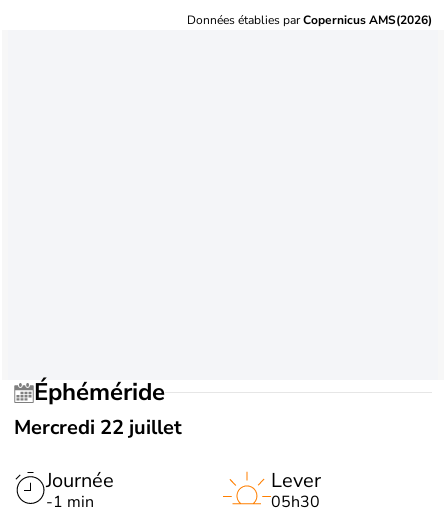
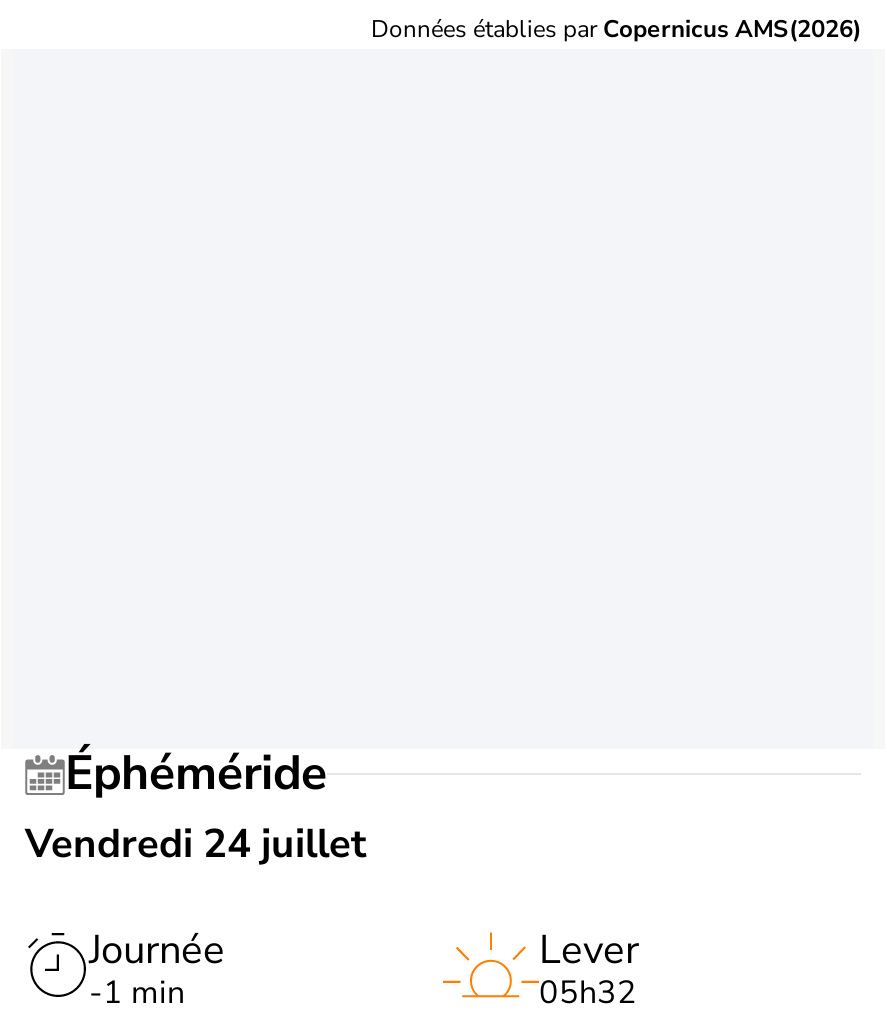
- Mercredi 22 juillet
+ Vendredi 24 juillet

- 05h30
+ 05h32
